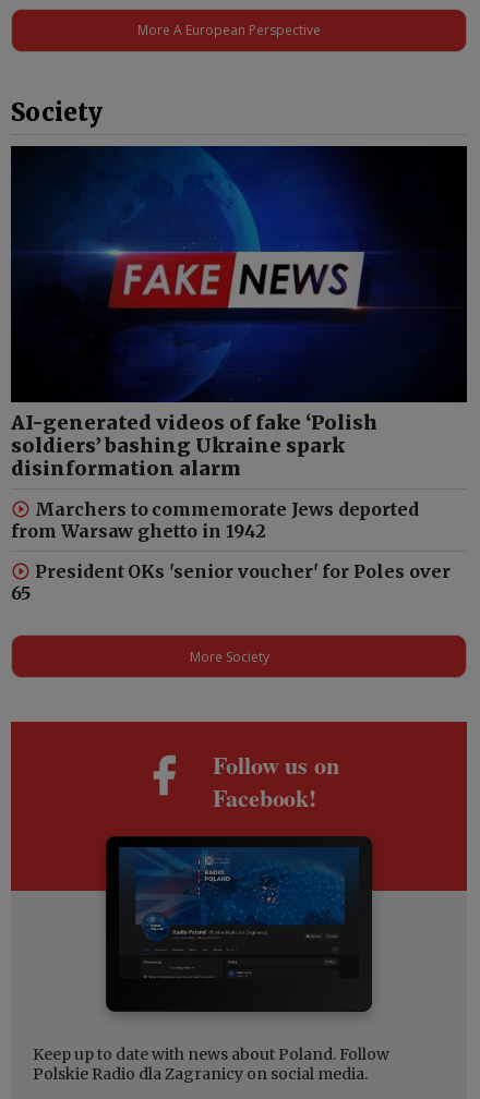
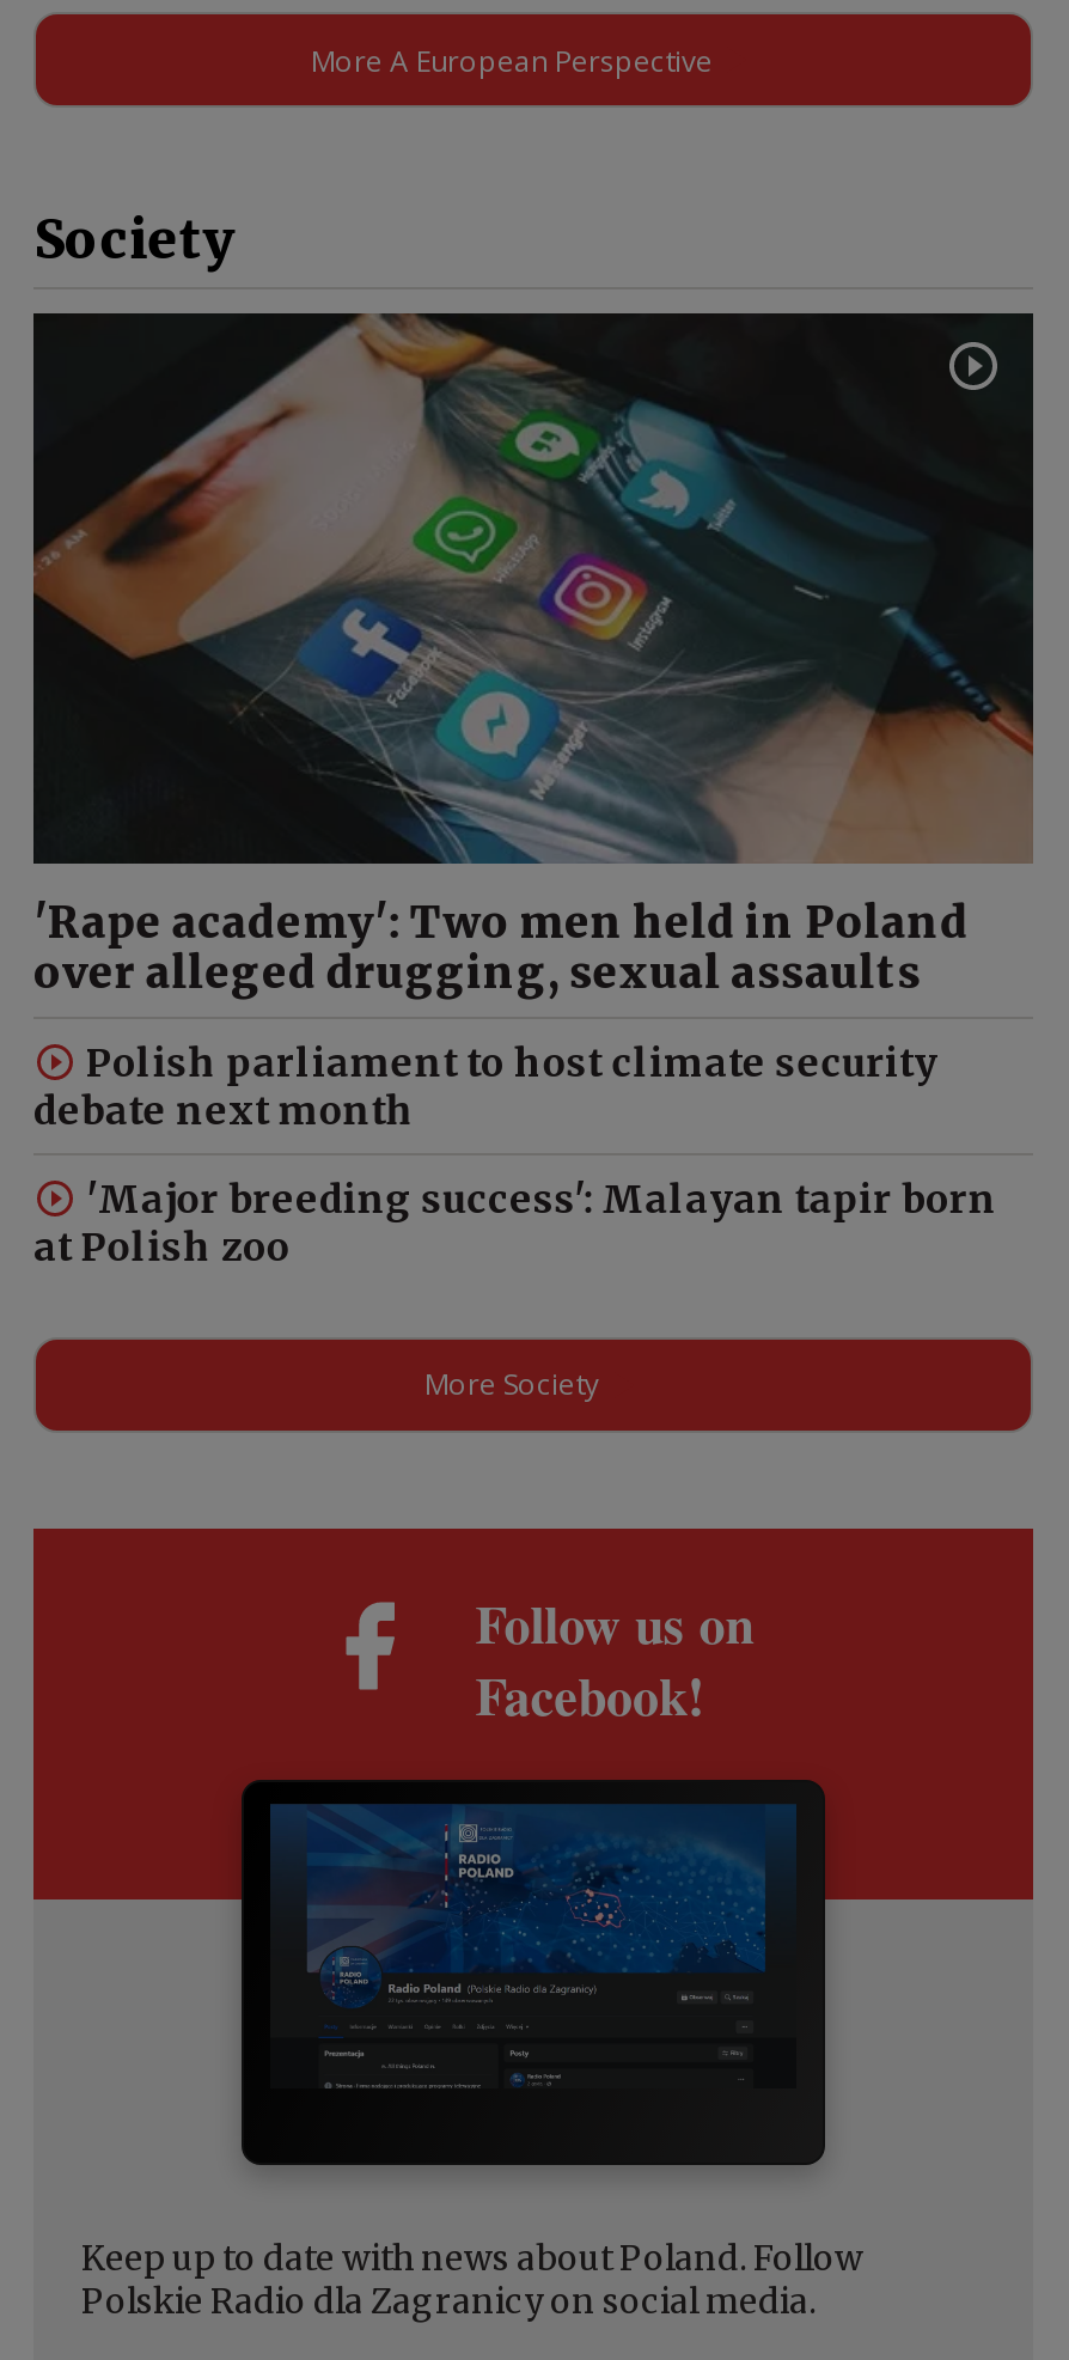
- [image]
- AI-generated videos of fake ‘Polish
- soldiers’ bashing Ukraine spark
- disinformation alarm
+ [image]
+ 'Rape academy': Two men held in Poland
+ over alleged drugging, sexual assaults

- Marchers to commemorate Jews deported
- from Warsaw ghetto in 1942
+ Polish parliament to host climate security
+ debate next month

- President OKs 'senior voucher' for Poles over
- 65
+ 'Major breeding success': Malayan tapir born
+ at Polish zoo
